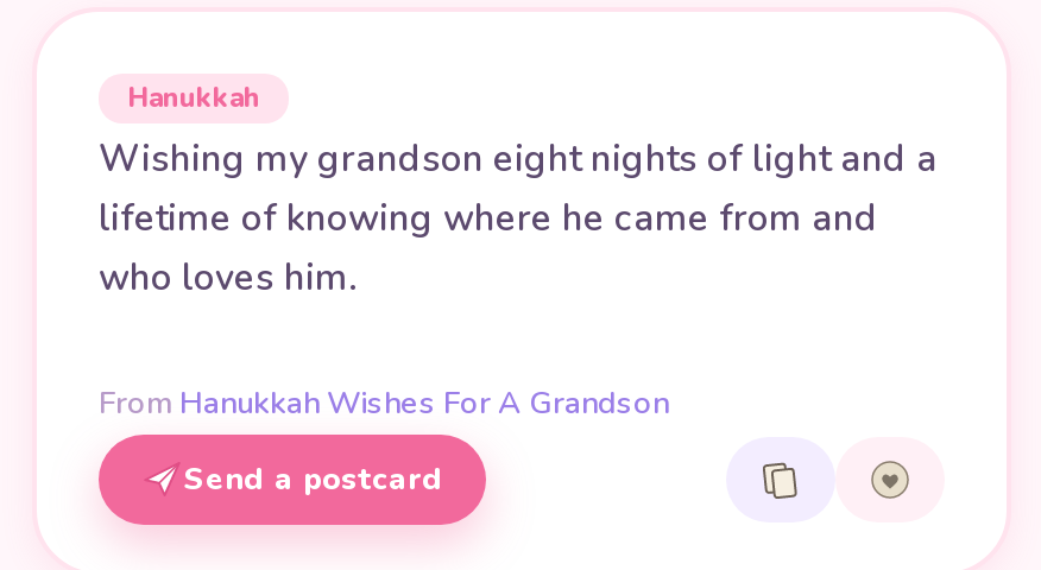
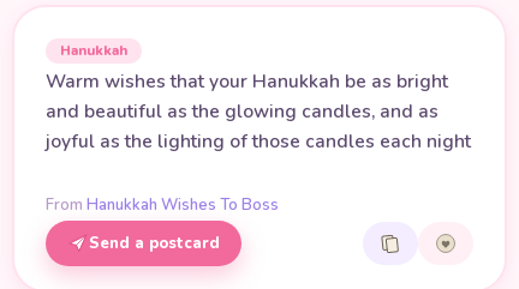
- Wishing my grandson eight nights of light and a
- lifetime of knowing where he came from and
- who loves him.
+ Warm wishes that your Hanukkah be as bright
+ and beautiful as the glowing candles, and as
+ joyful as the lighting of those candles each night

- From Hanukkah Wishes For A Grandson
+ From Hanukkah Wishes To Boss
